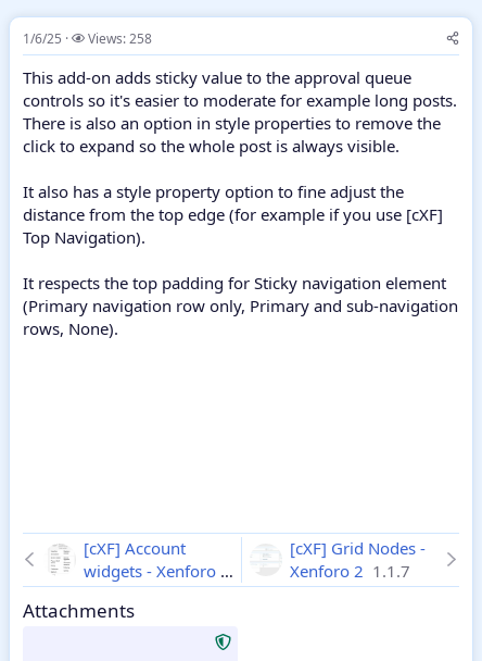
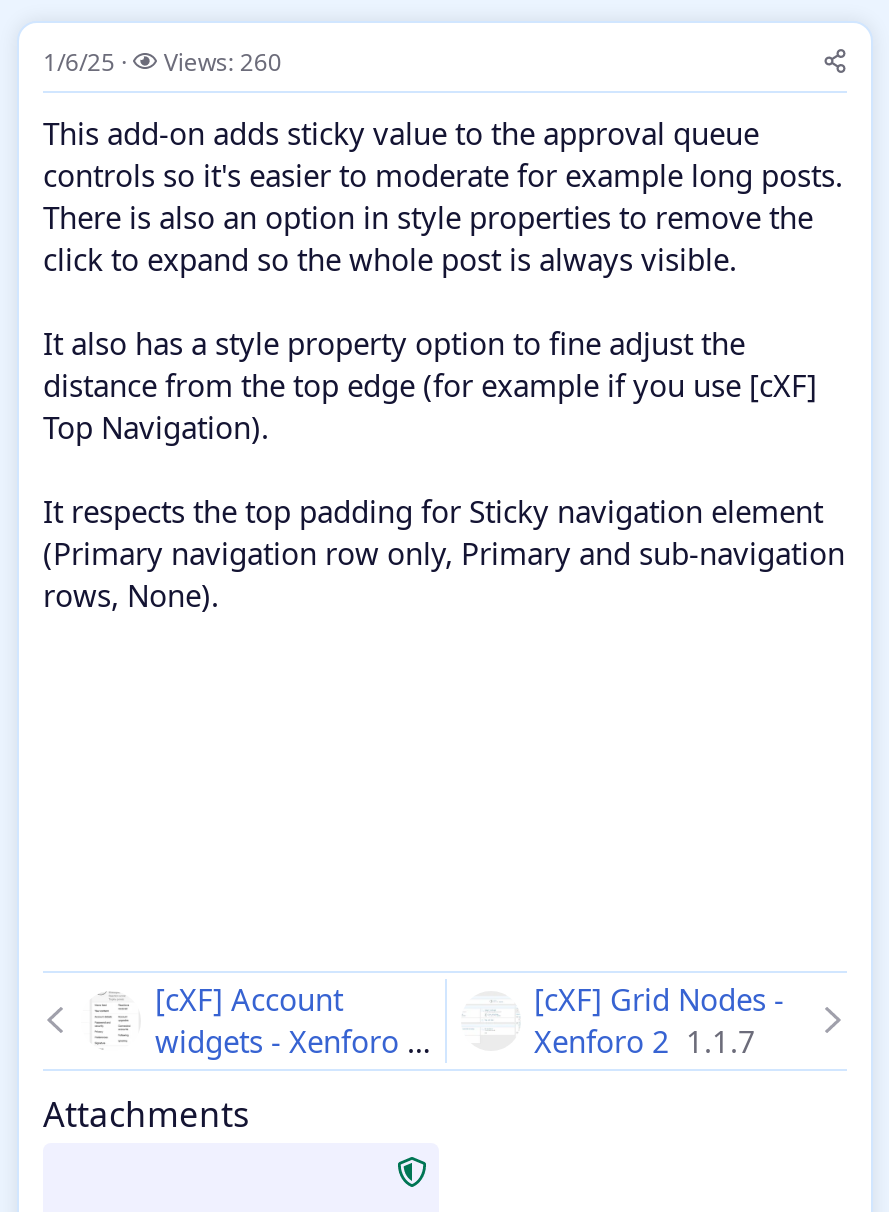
- 1/6/25 Views: 258
+ 1/6/25 Views: 260
